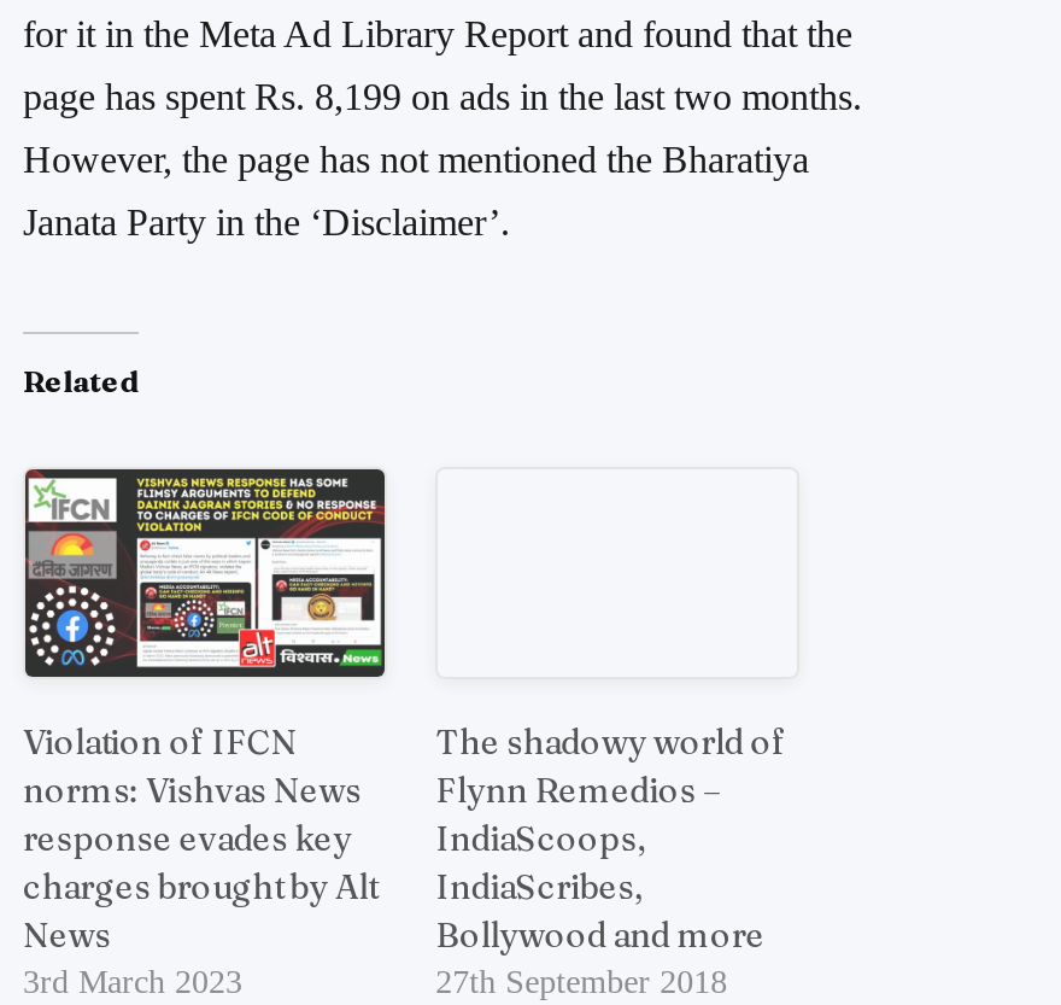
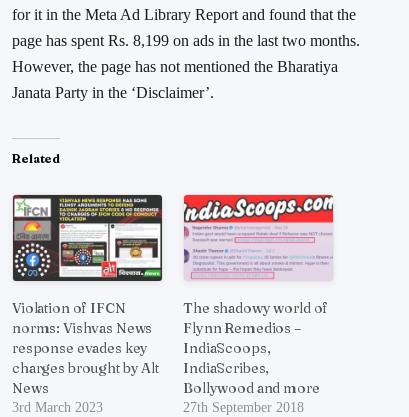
+ [image]
